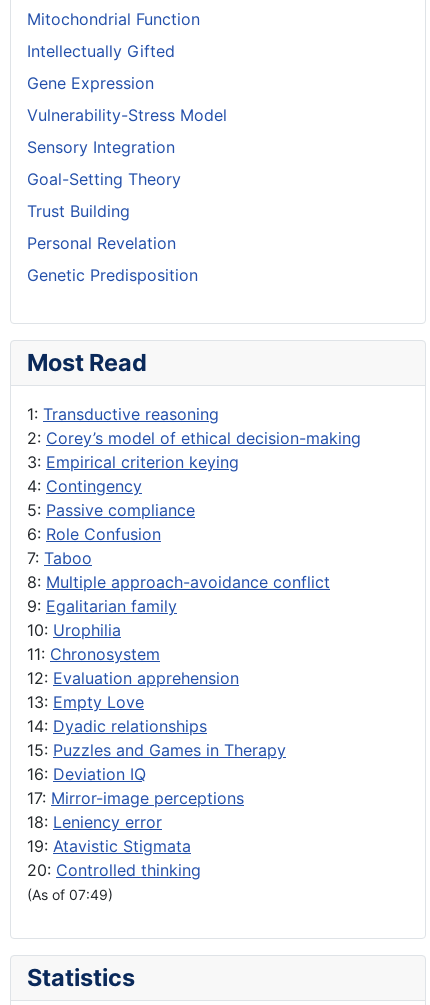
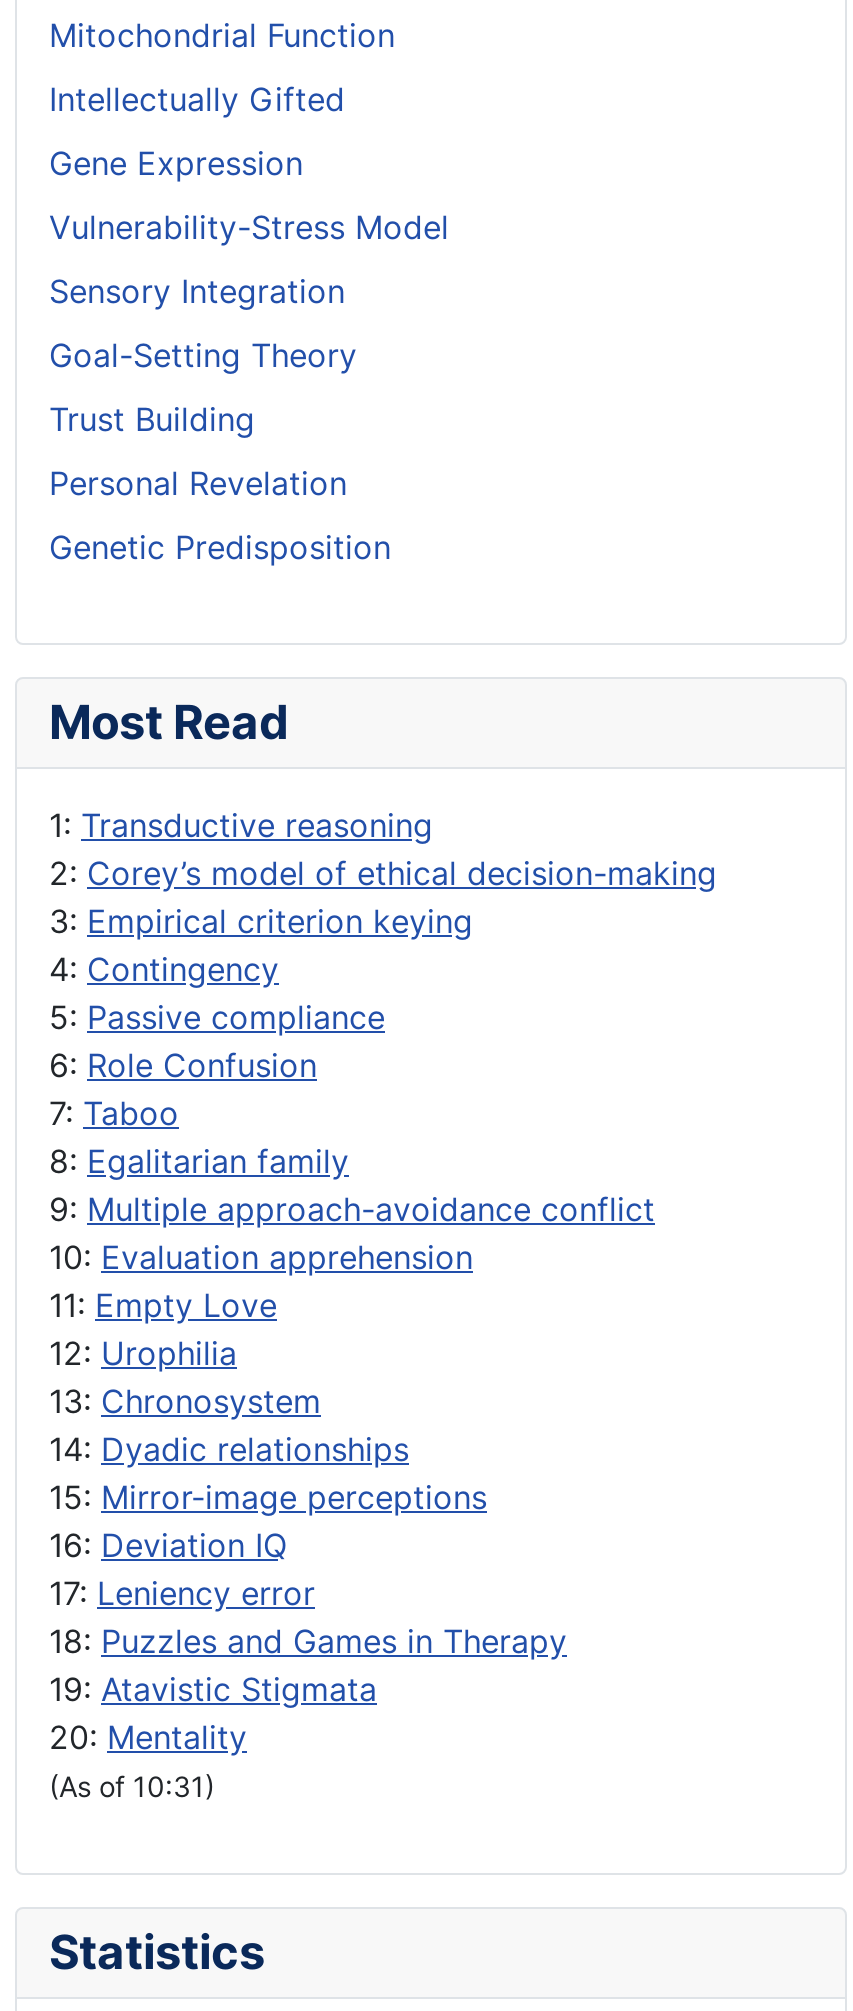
- 8: Multiple approach-avoidance conflict
- 9: Egalitarian family
- 10: Urophilia
- 11: Chronosystem
- 12: Evaluation apprehension
- 13: Empty Love
+ 8: Egalitarian family
+ 9: Multiple approach-avoidance conflict
+ 10: Evaluation apprehension
+ 11: Empty Love
+ 12: Urophilia
+ 13: Chronosystem

- 15: Puzzles and Games in Therapy
+ 15: Mirror-image perceptions

- 17: Mirror-image perceptions
- 18: Leniency error
+ 17: Leniency error
+ 18: Puzzles and Games in Therapy

- 20: Controlled thinking
- (As of 07:49)
+ 20: Mentality
+ (As of 10:31)
